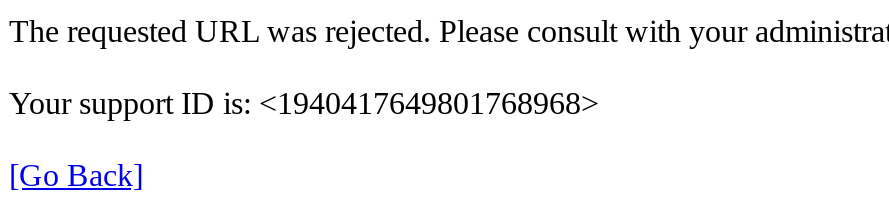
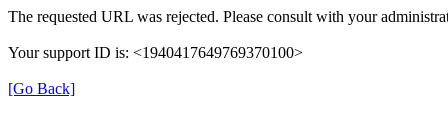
- Your support ID is: <1940417649801768968>
+ Your support ID is: <1940417649769370100>
